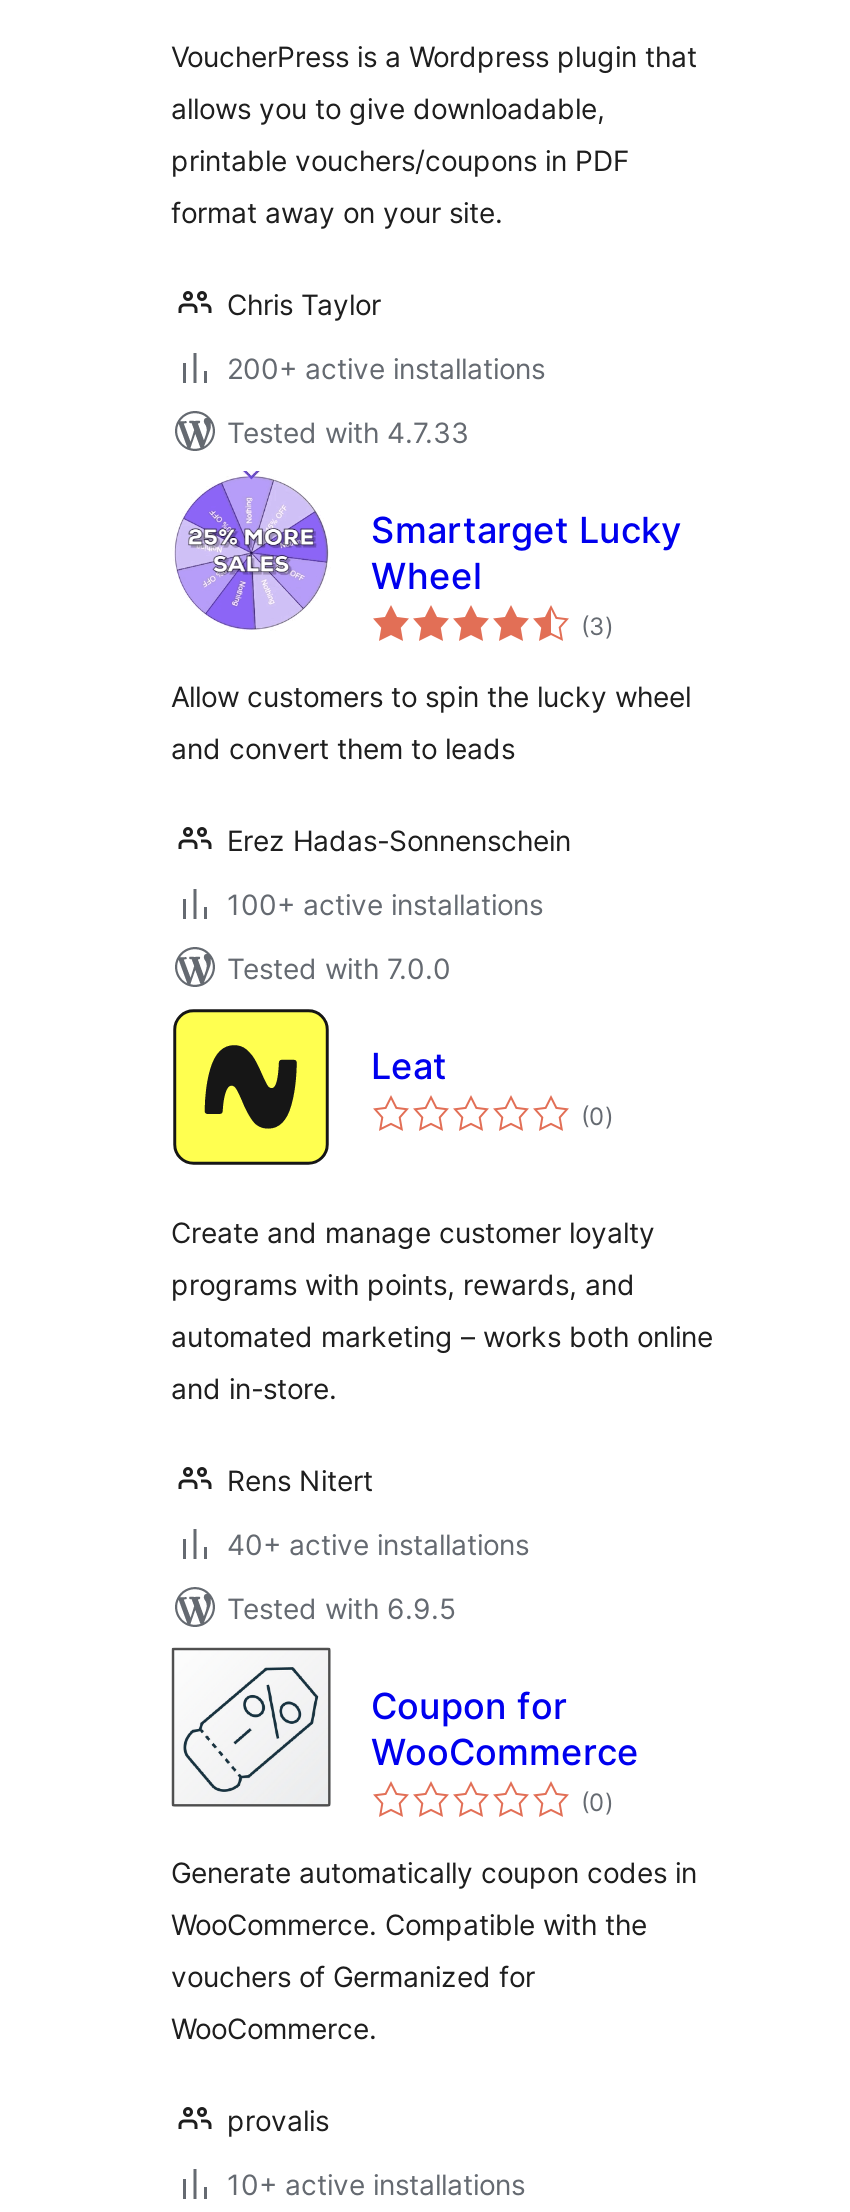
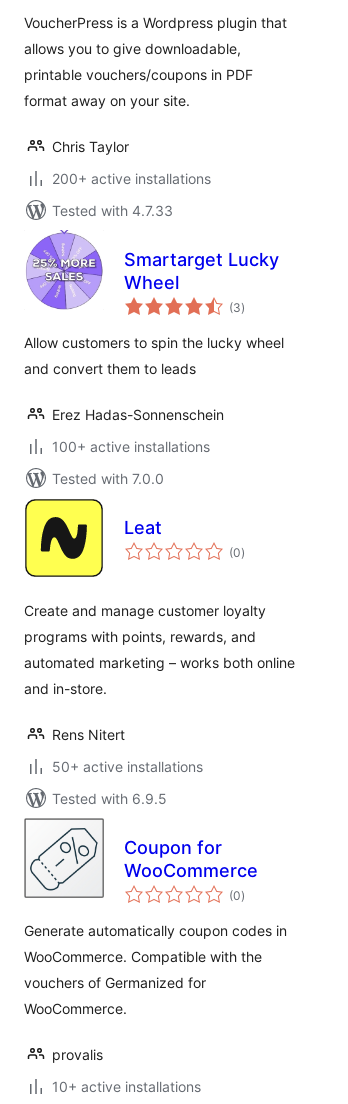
- 40+ active installations
+ 50+ active installations
